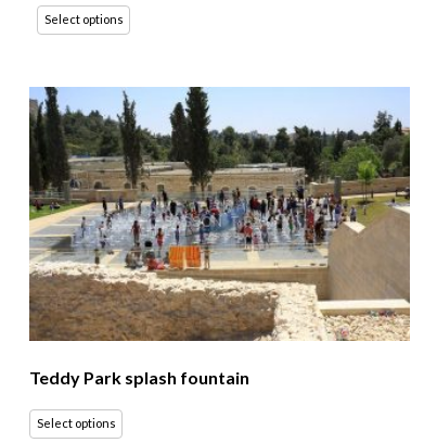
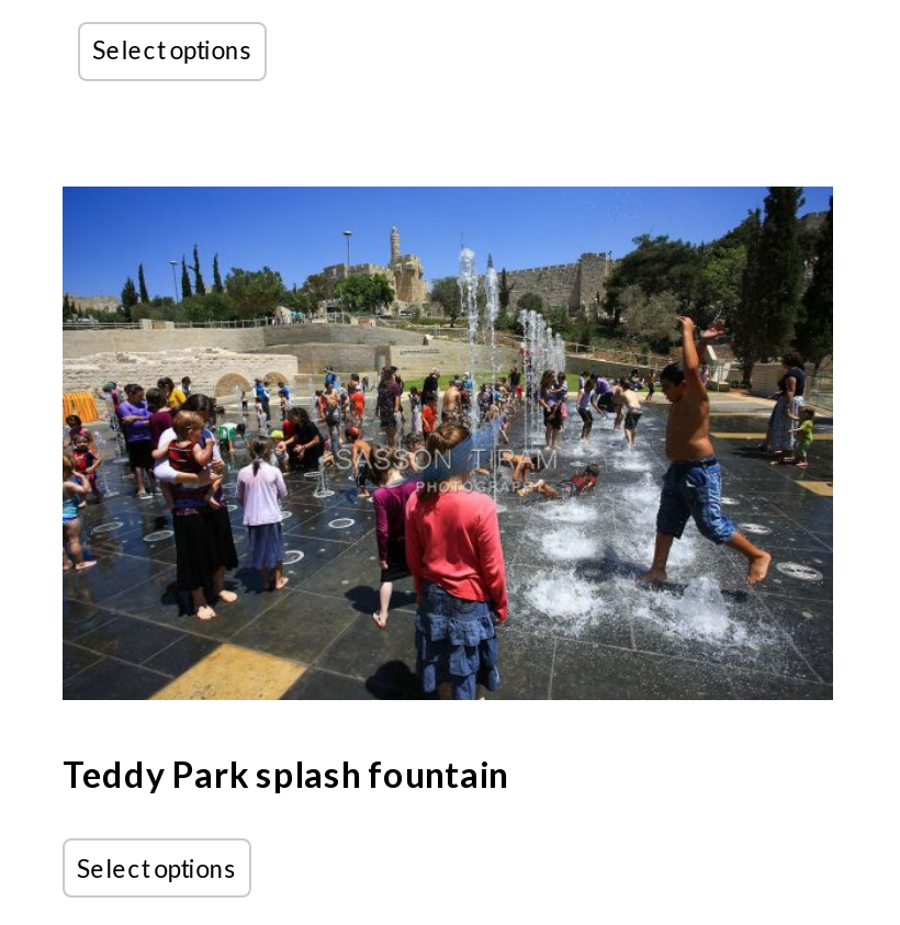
- [image]
+ [image]
